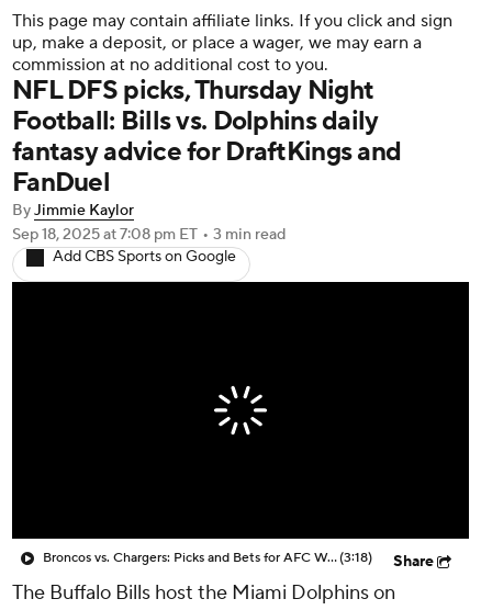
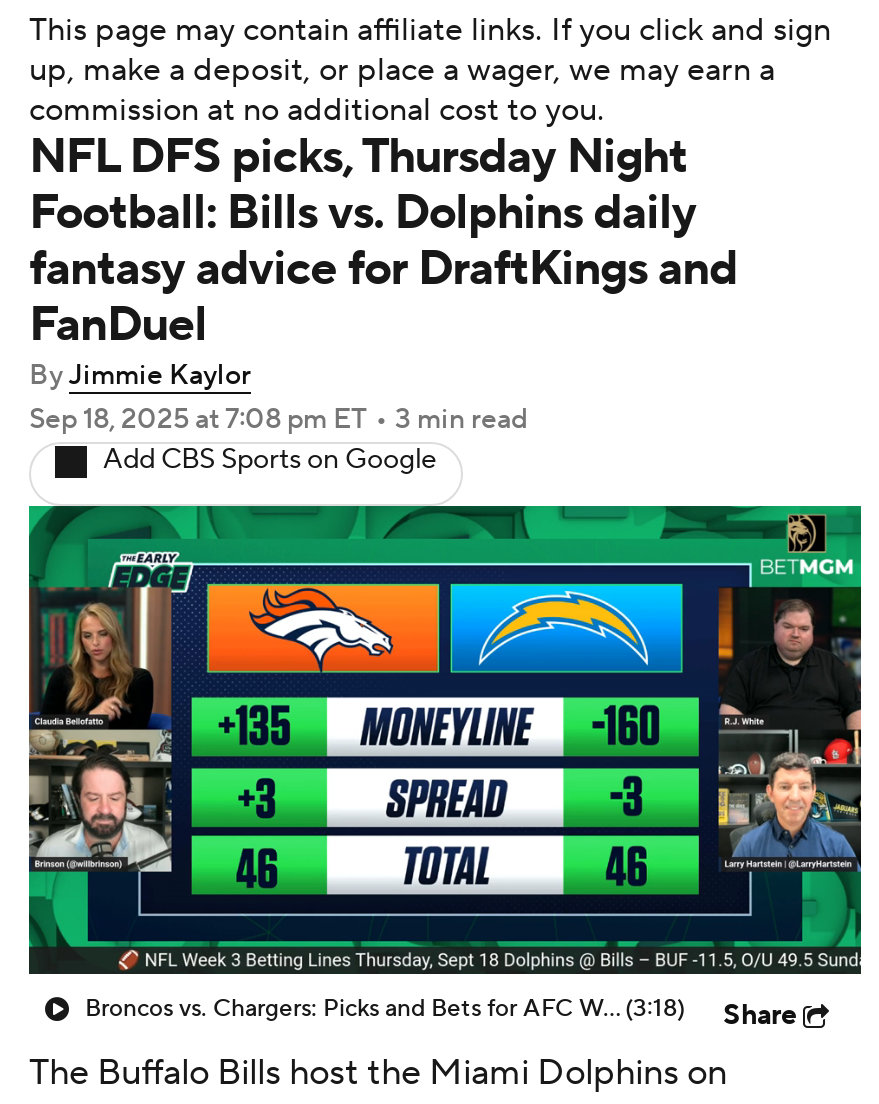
+ [image]
